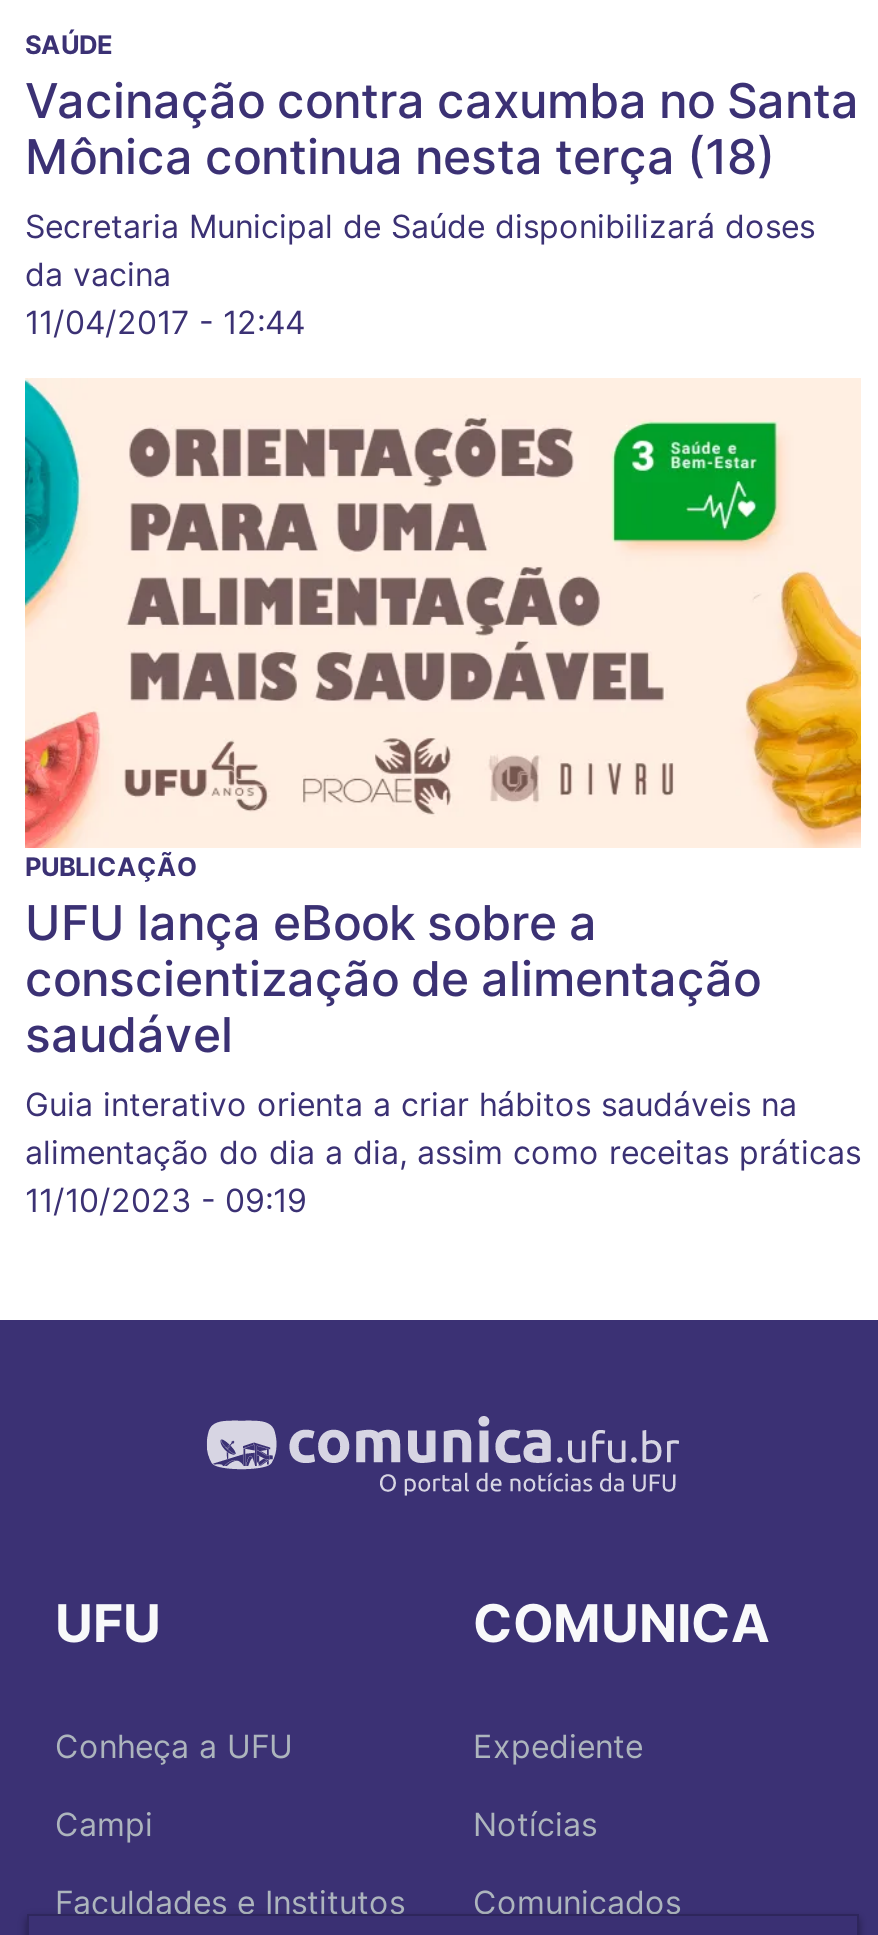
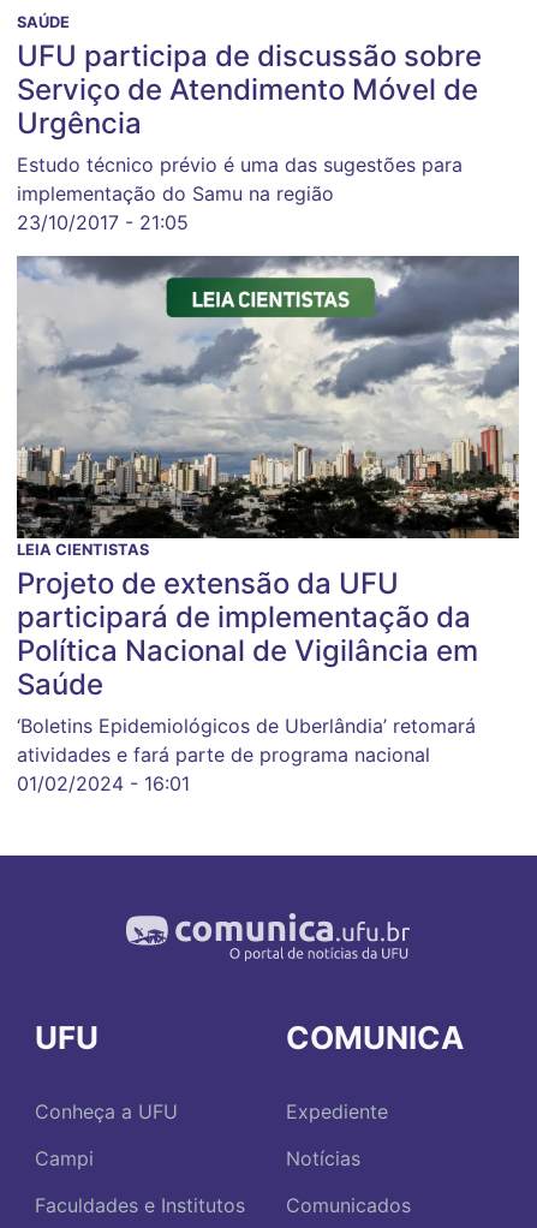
- Vacinação contra caxumba no Santa
- Mônica continua nesta terça (18)
- Secretaria Municipal de Saúde disponibilizará doses
- da vacina
- 11/04/2017 - 12:44
+ UFU participa de discussão sobre
+ Serviço de Atendimento Móvel de
+ Urgência
+ Estudo técnico prévio é uma das sugestões para
+ implementação do Samu na região
+ 23/10/2017 - 21:05

- [image]
- PUBLICAÇÃO
- UFU lança eBook sobre a
- conscientização de alimentação
- saudável
- Guia interativo orienta a criar hábitos saudáveis na
- alimentação do dia a dia, assim como receitas práticas
- 11/10/2023 - 09:19
+ [image]
+ LEIA CIENTISTAS
+ Projeto de extensão da UFU
+ participará de implementação da
+ Política Nacional de Vigilância em
+ Saúde
+ ‘Boletins Epidemiológicos de Uberlândia’ retomará
+ atividades e fará parte de programa nacional
+ 01/02/2024 - 16:01
